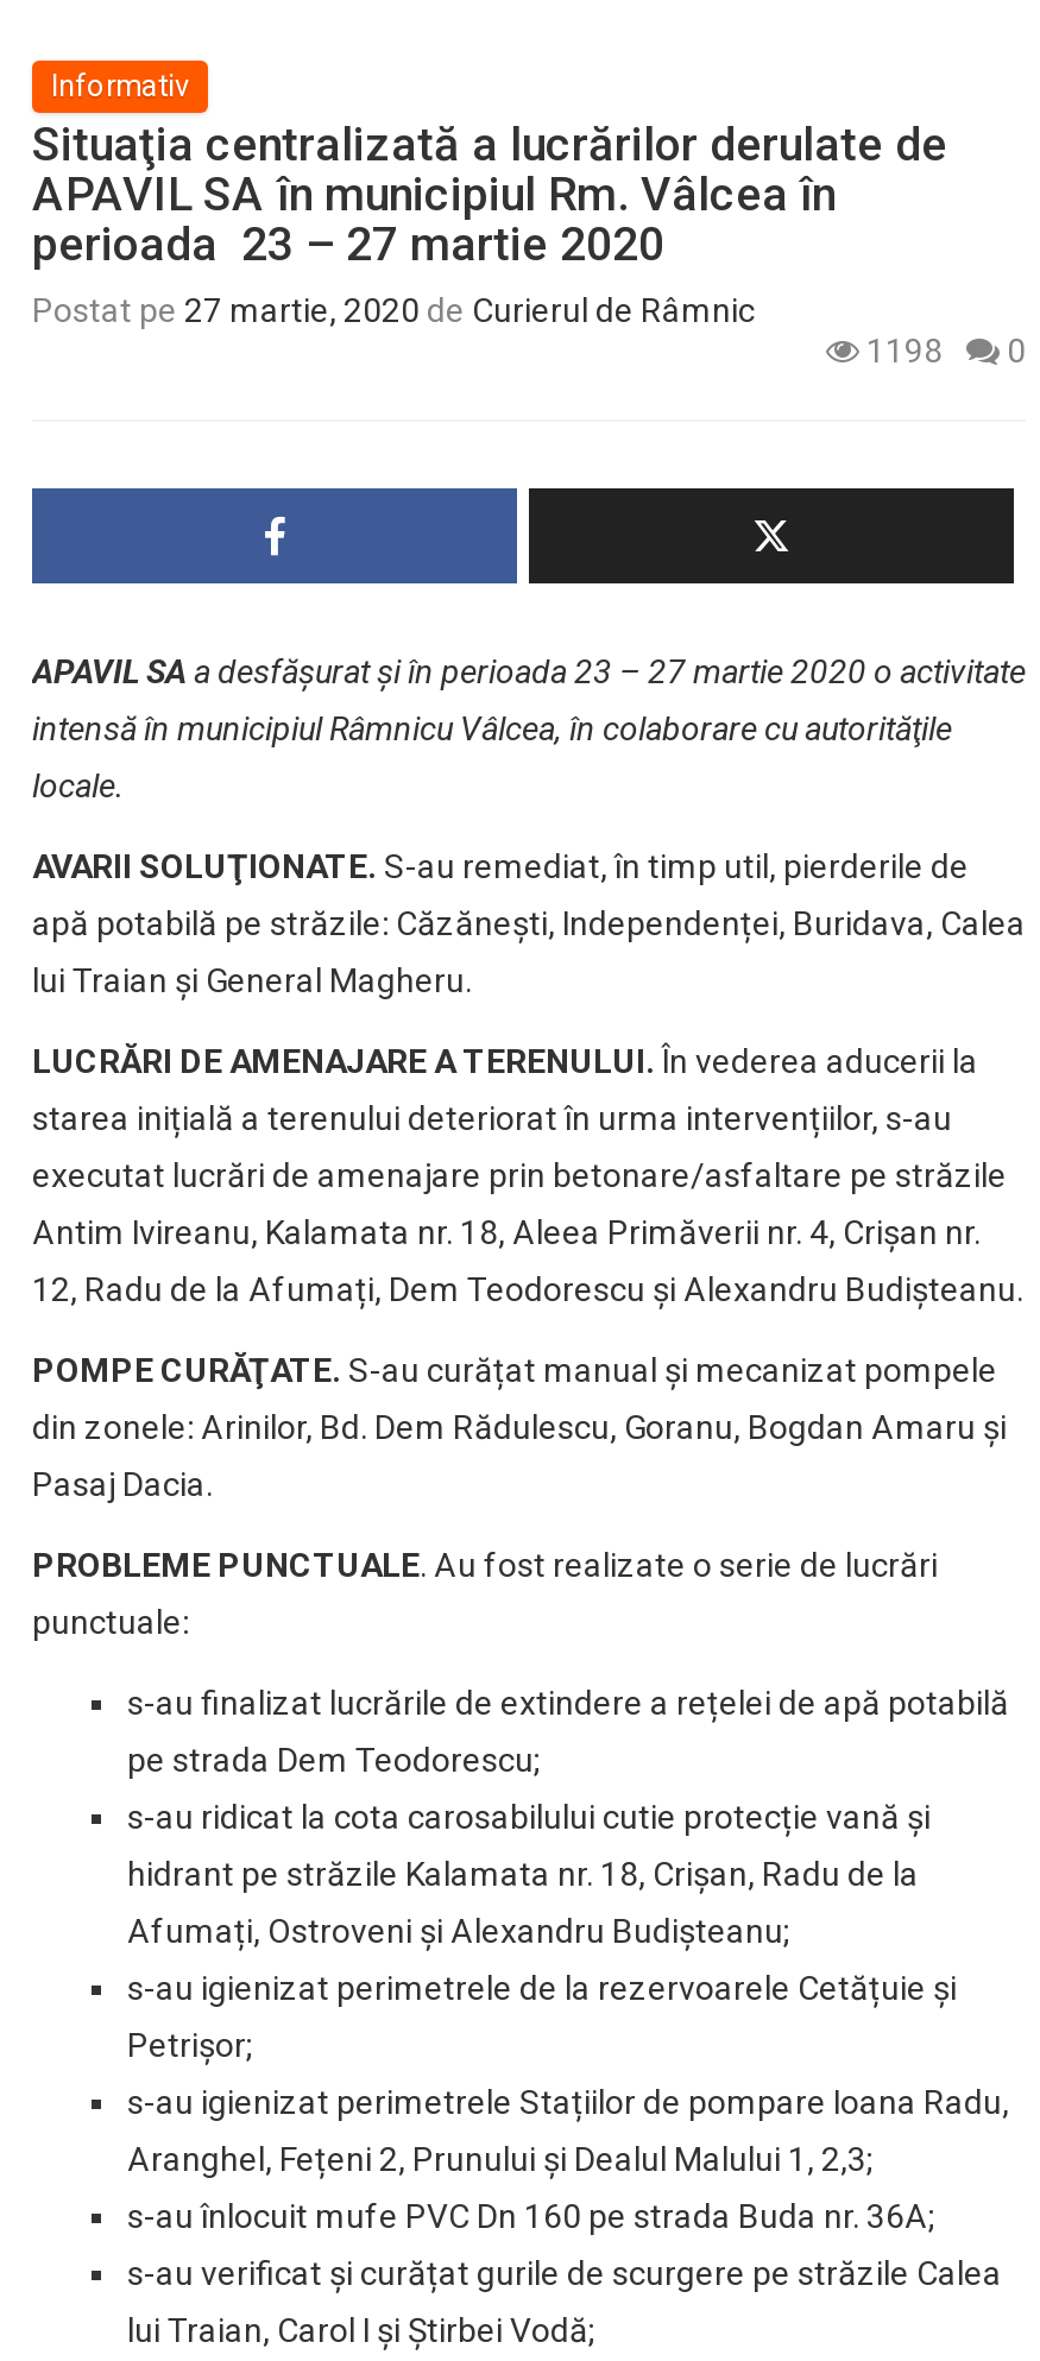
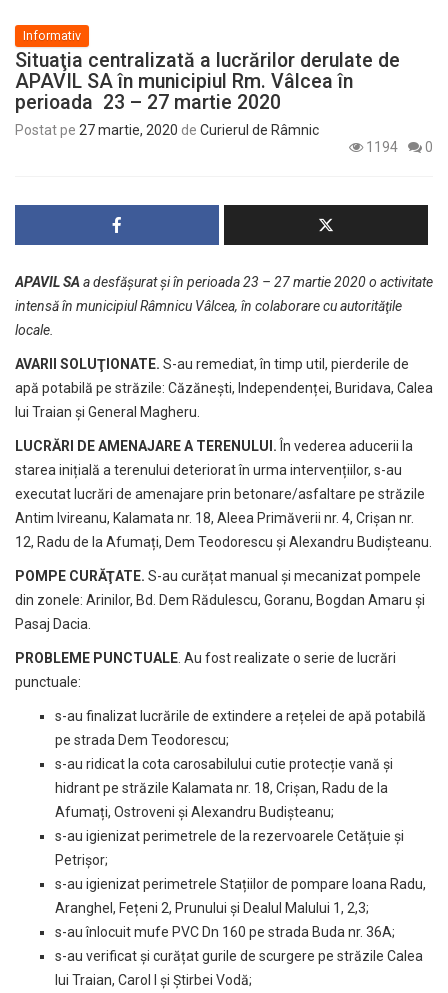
- 1198 0
+ 1194 0
